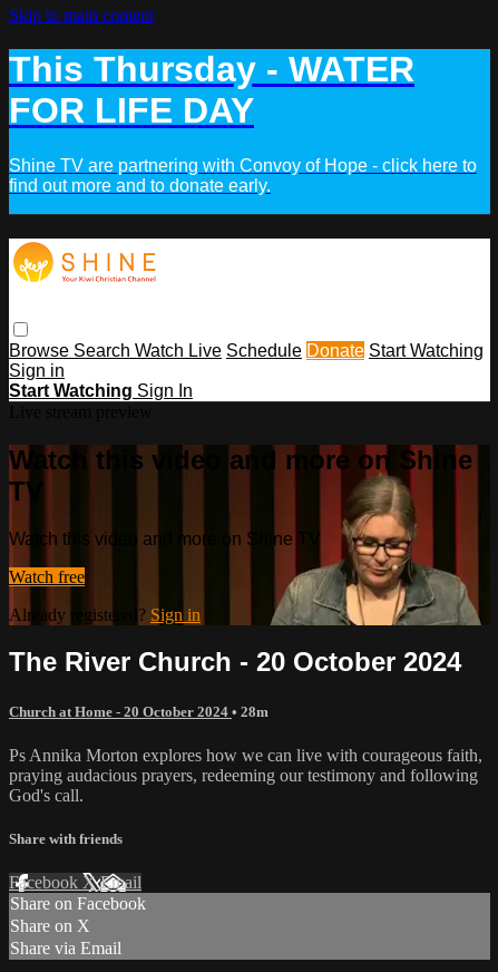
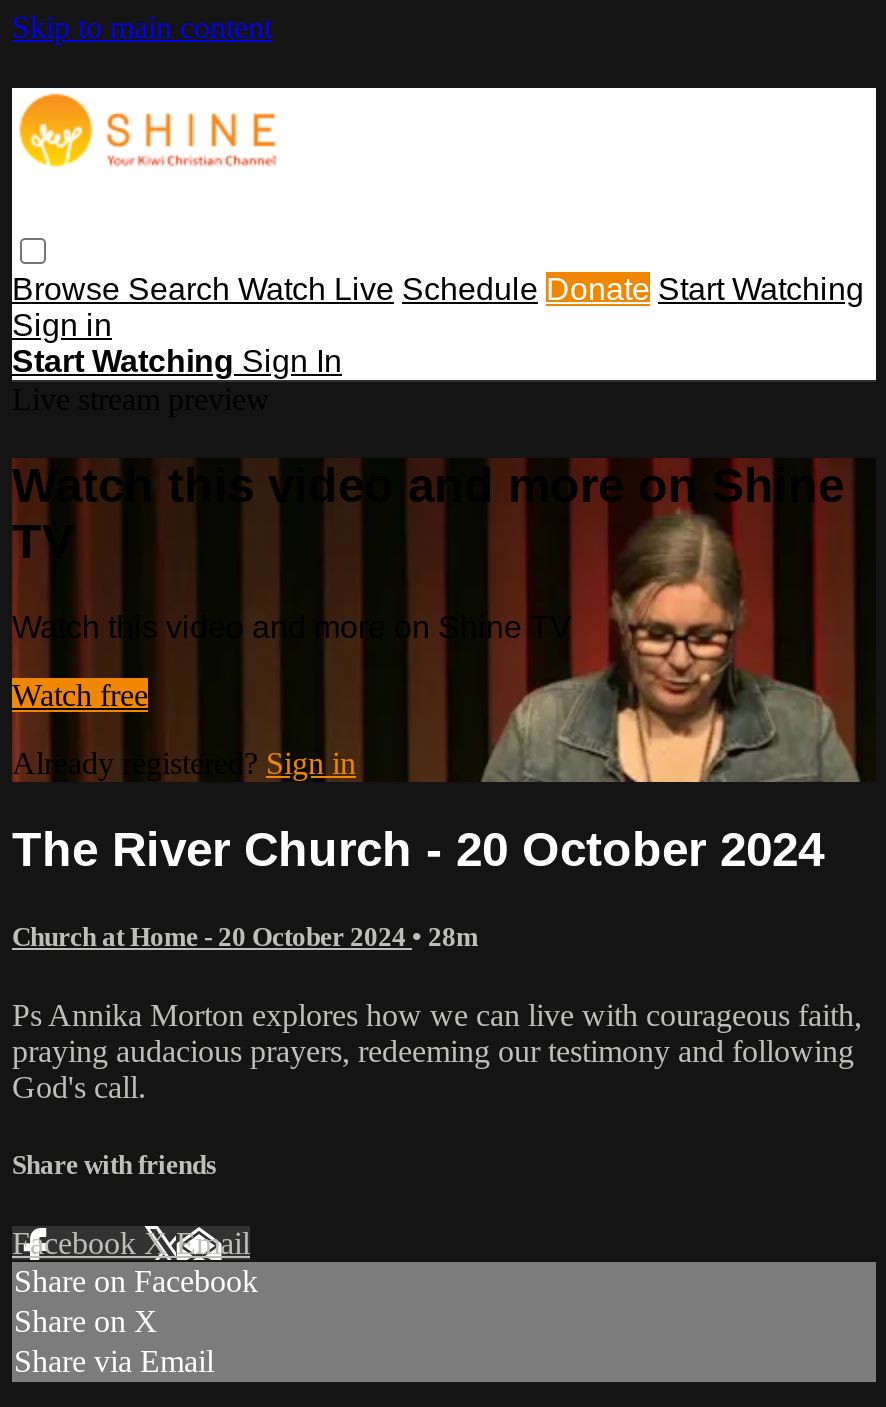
- This Thursday - WATER
- FOR LIFE DAY
- Shine TV are partnering with Convoy of Hope - click here to
- find out more and to donate early.
